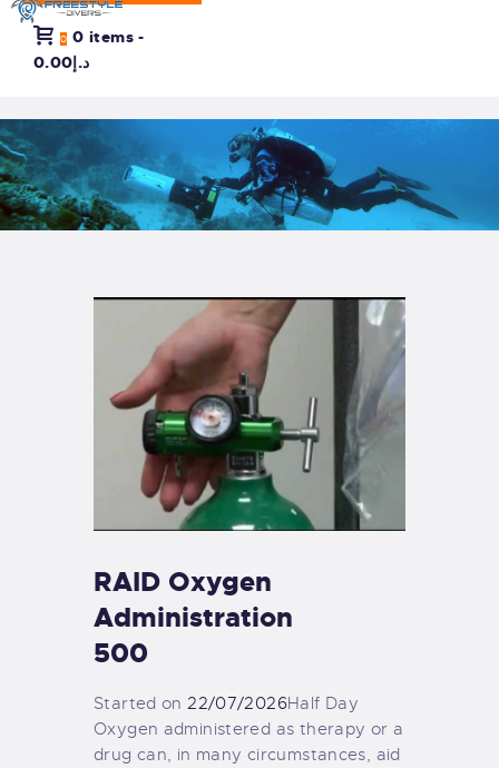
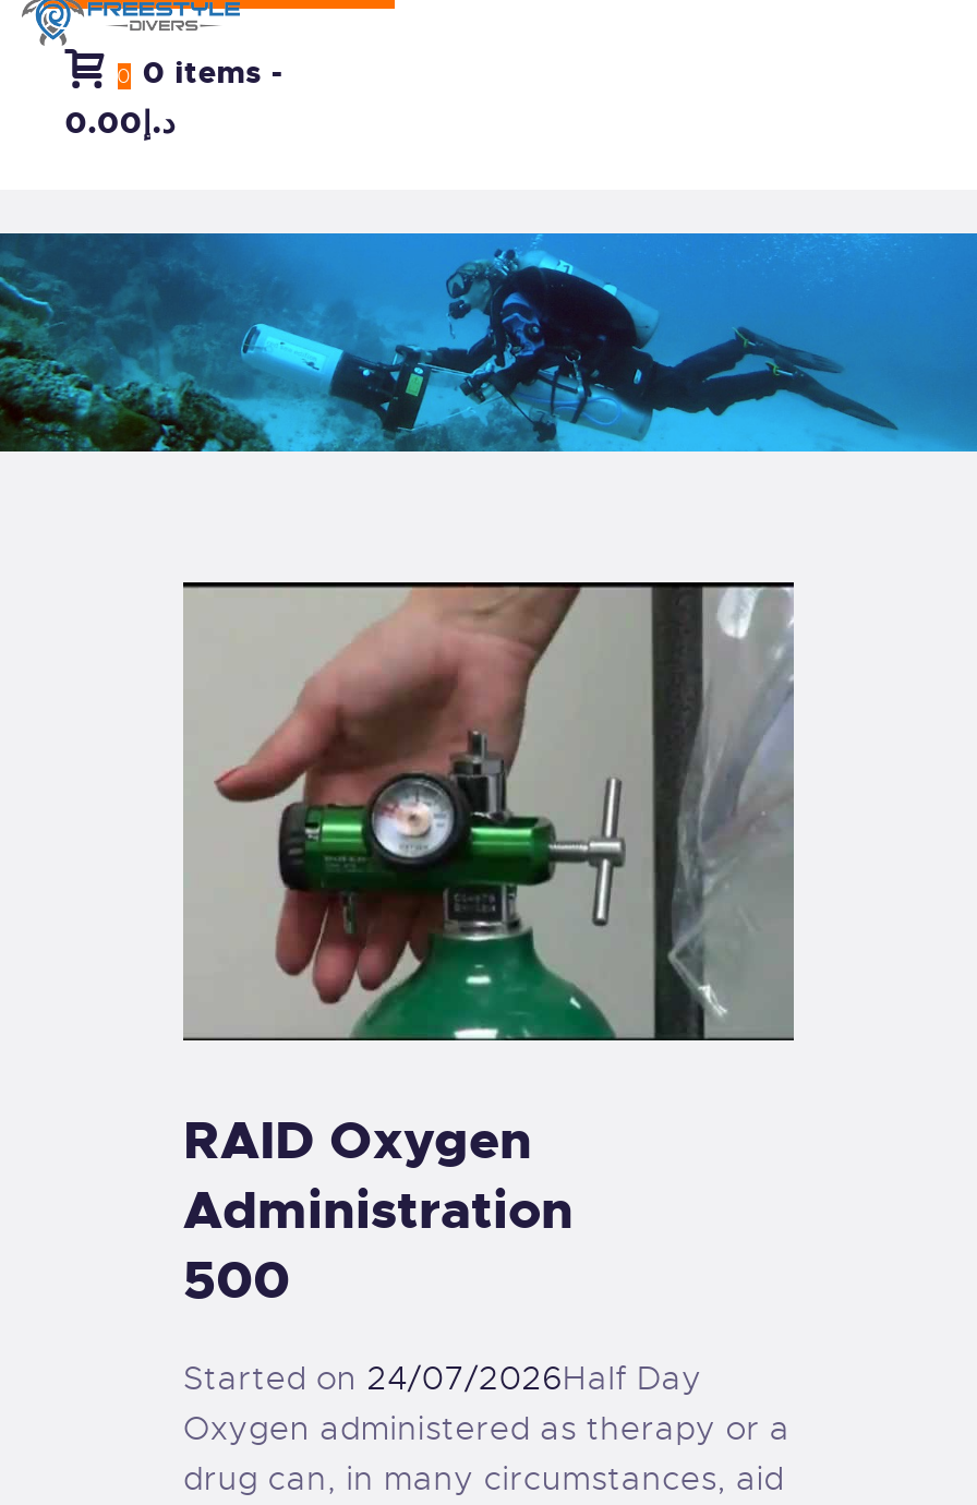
- Started on 22/07/2026Half Day
+ Started on 24/07/2026Half Day
